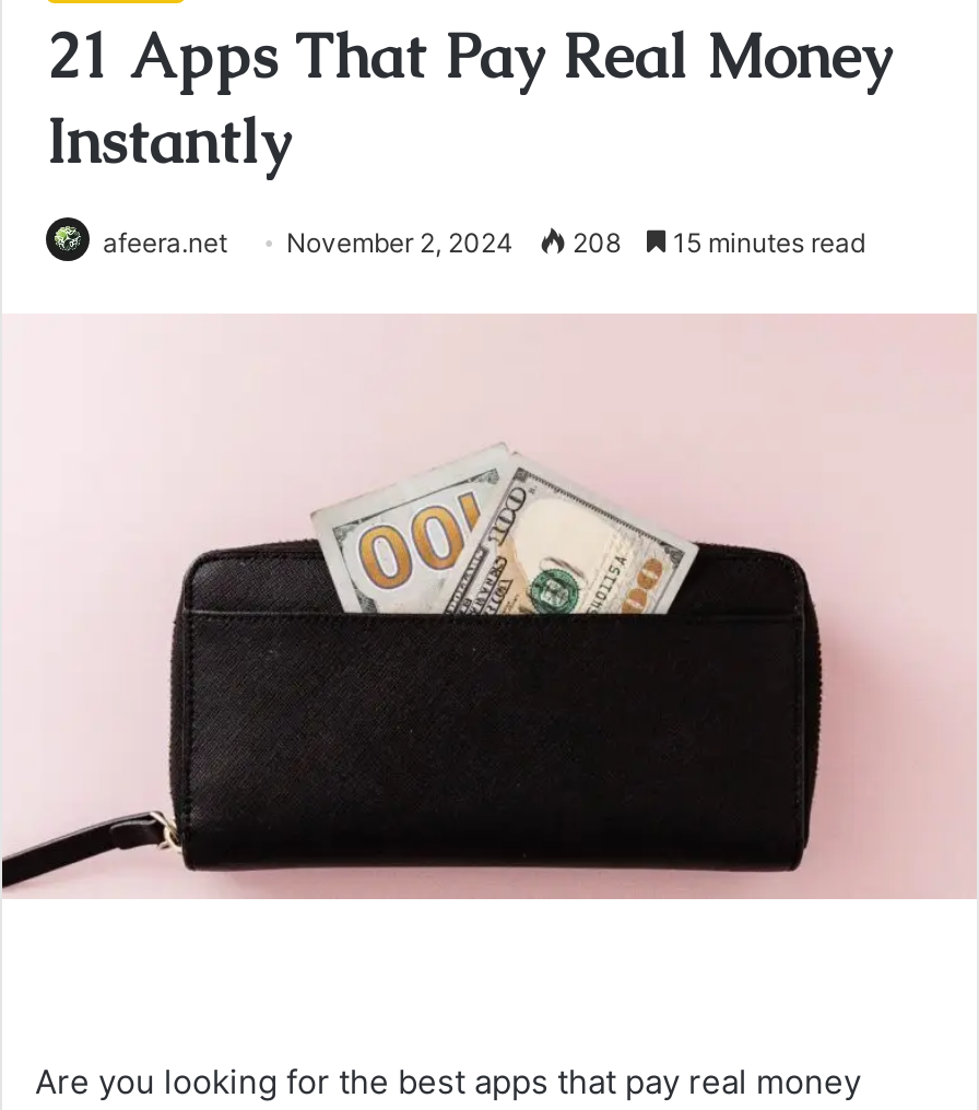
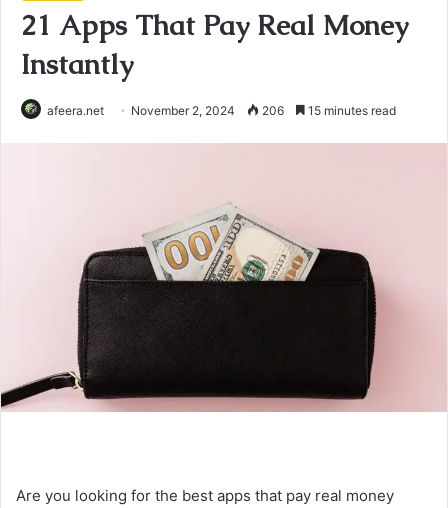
- afeera.net November 2, 2024 208 15 minutes read
+ afeera.net November 2, 2024 206 15 minutes read
